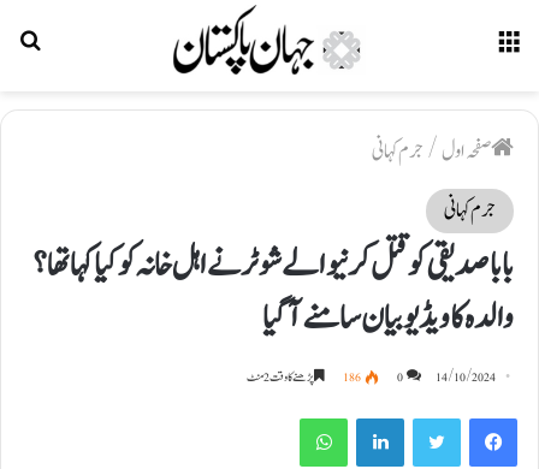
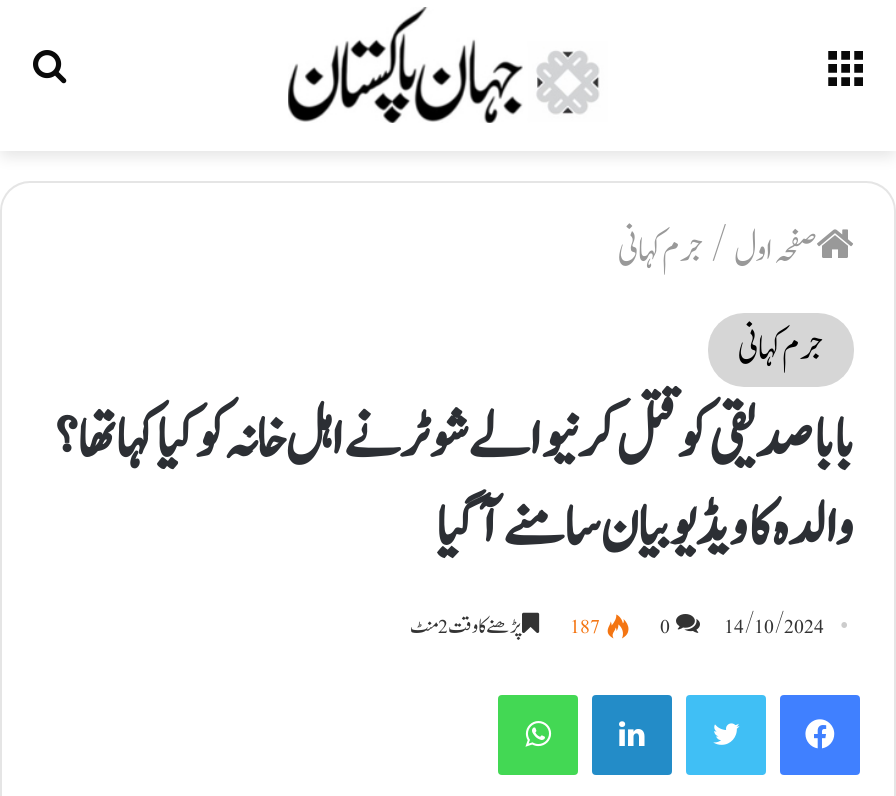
- 186
+ 187
